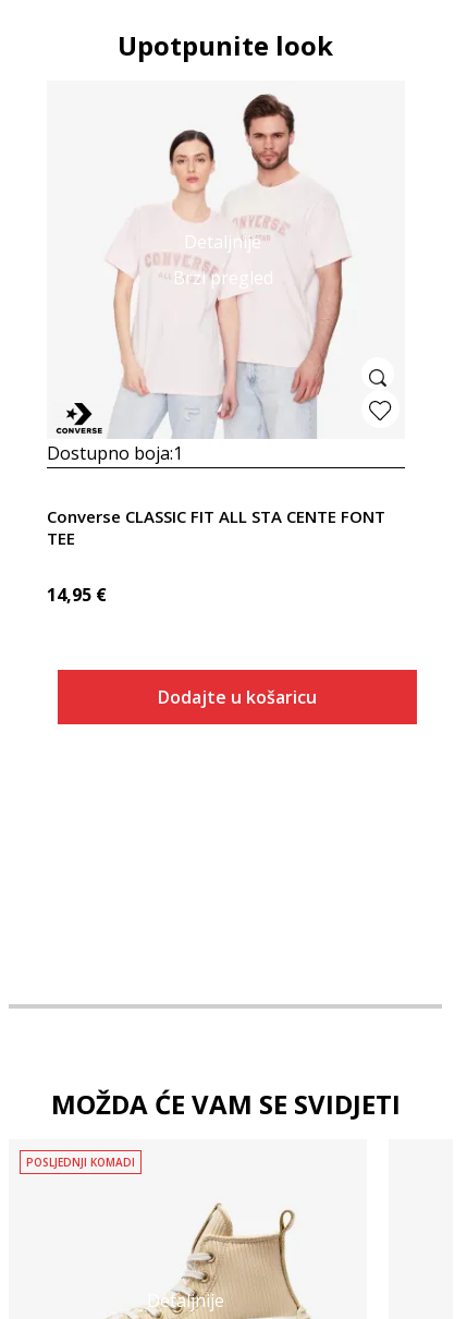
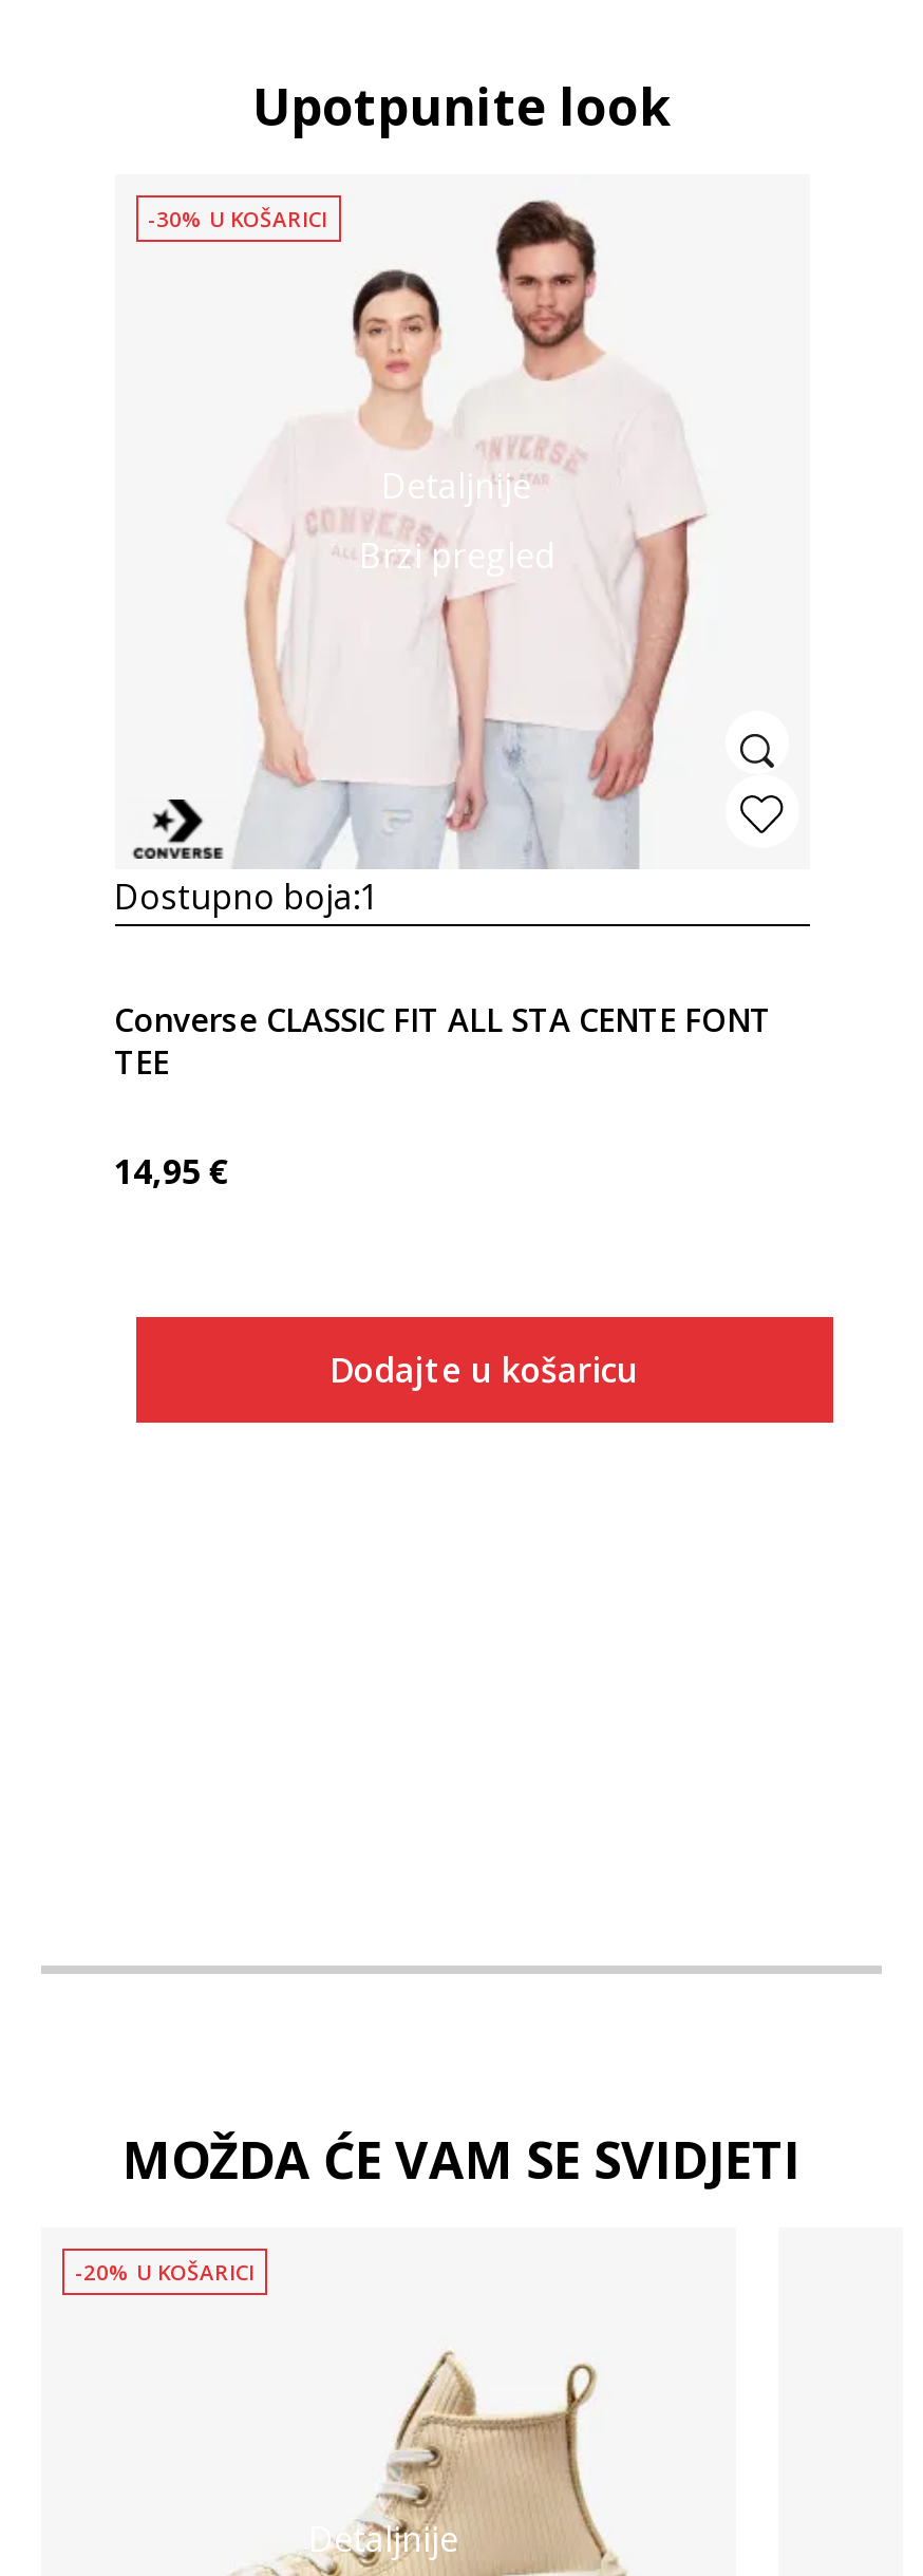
+ -30% U KOŠARICI

- POSLJEDNJI KOMADI
+ -20% U KOŠARICI
